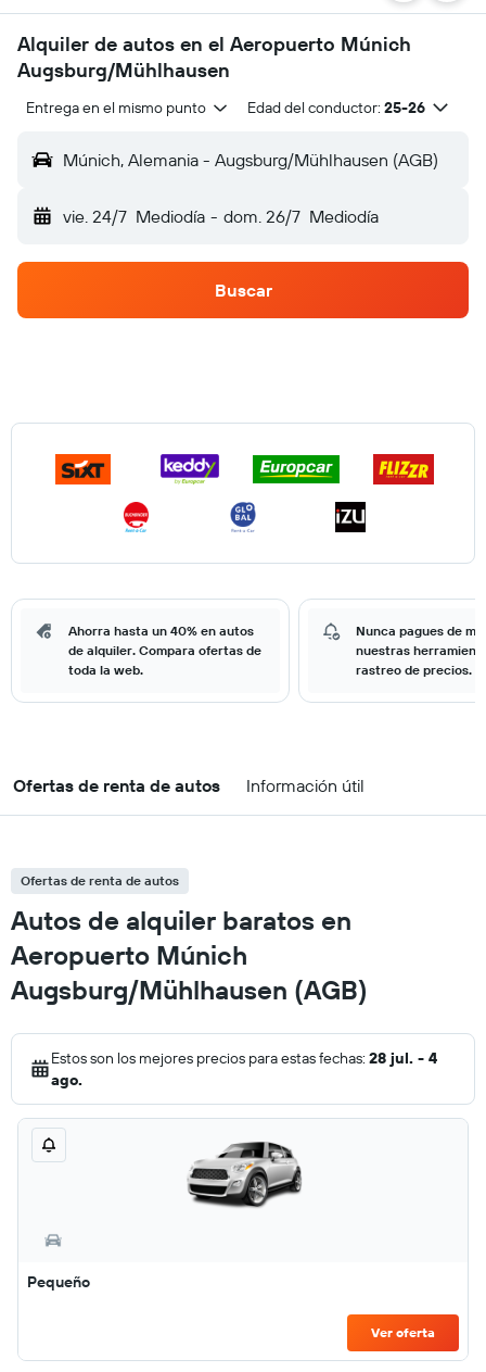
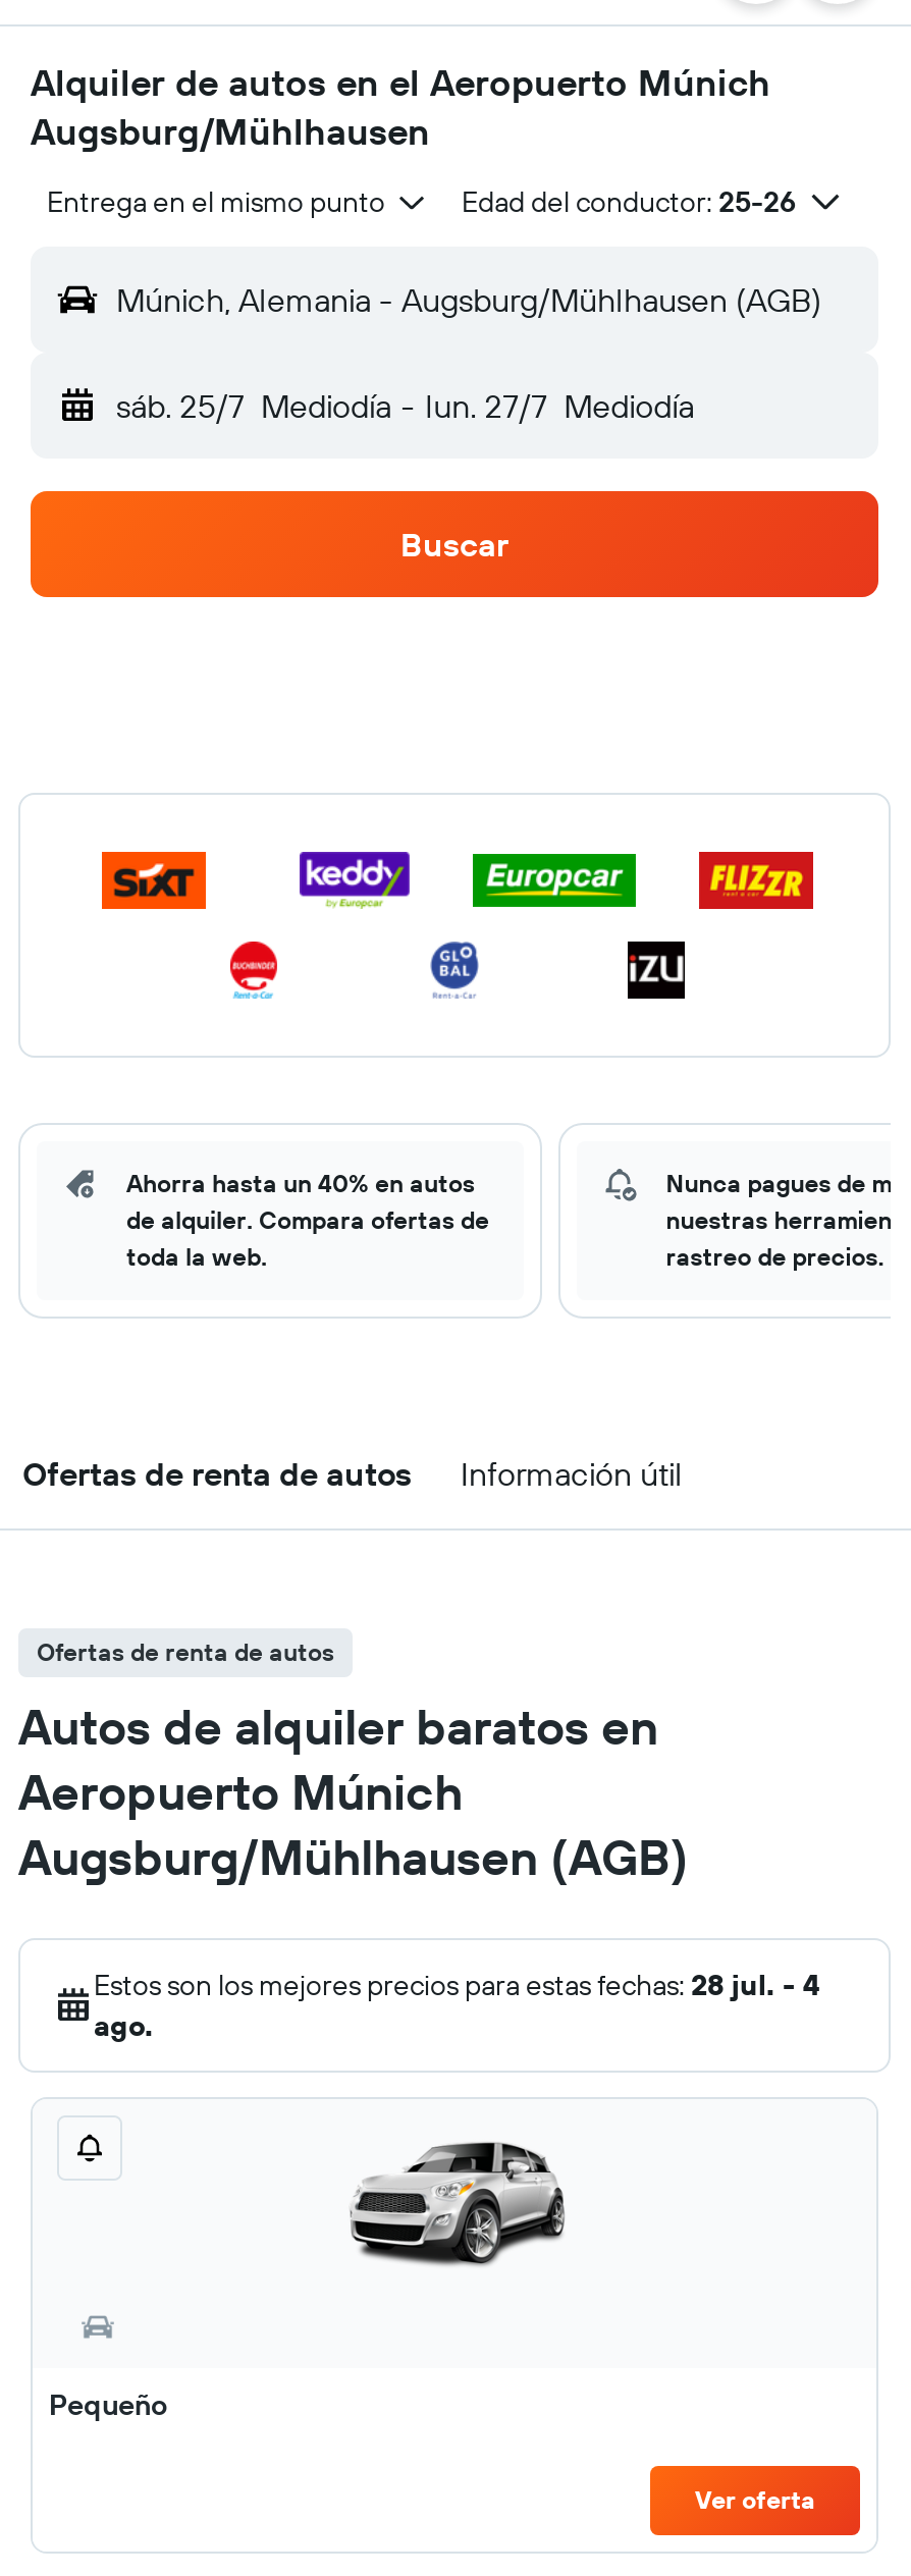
- vie. 24/7 Mediodía - dom. 26/7 Mediodía
+ sáb. 25/7 Mediodía - lun. 27/7 Mediodía
